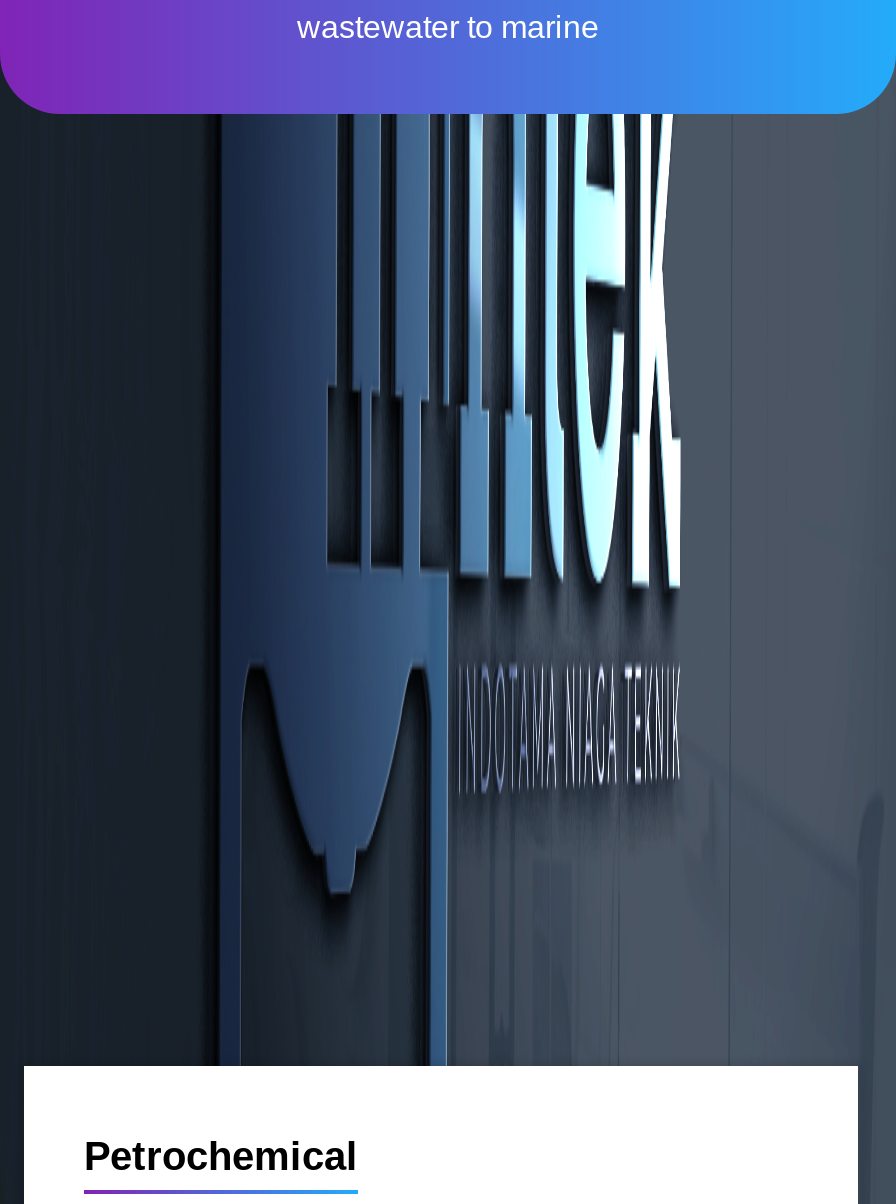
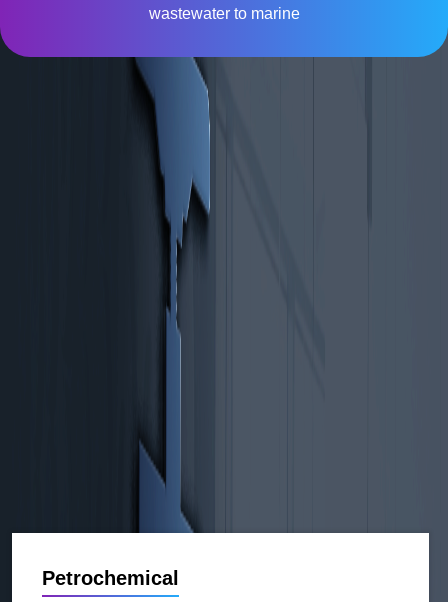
- [image]
+ [image]
